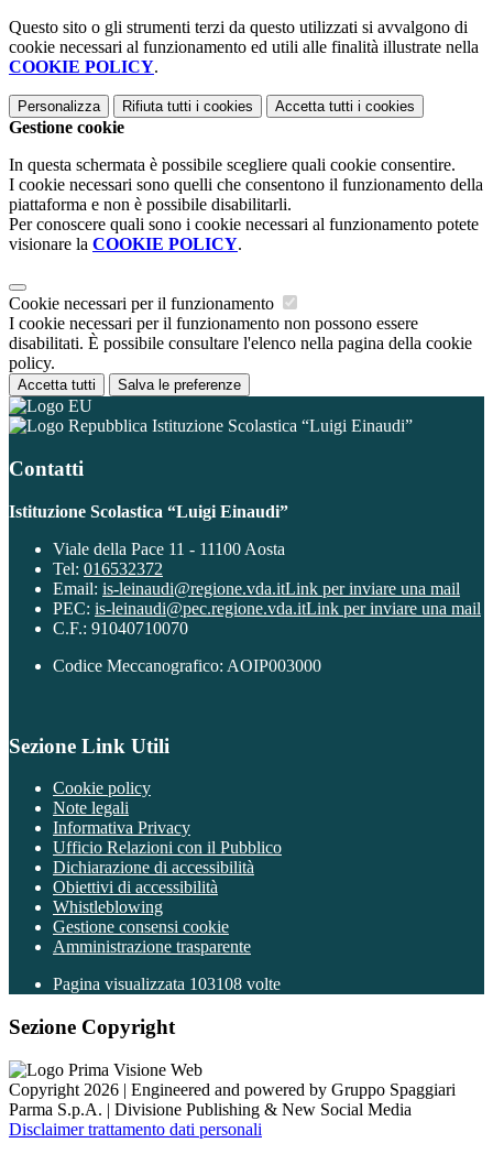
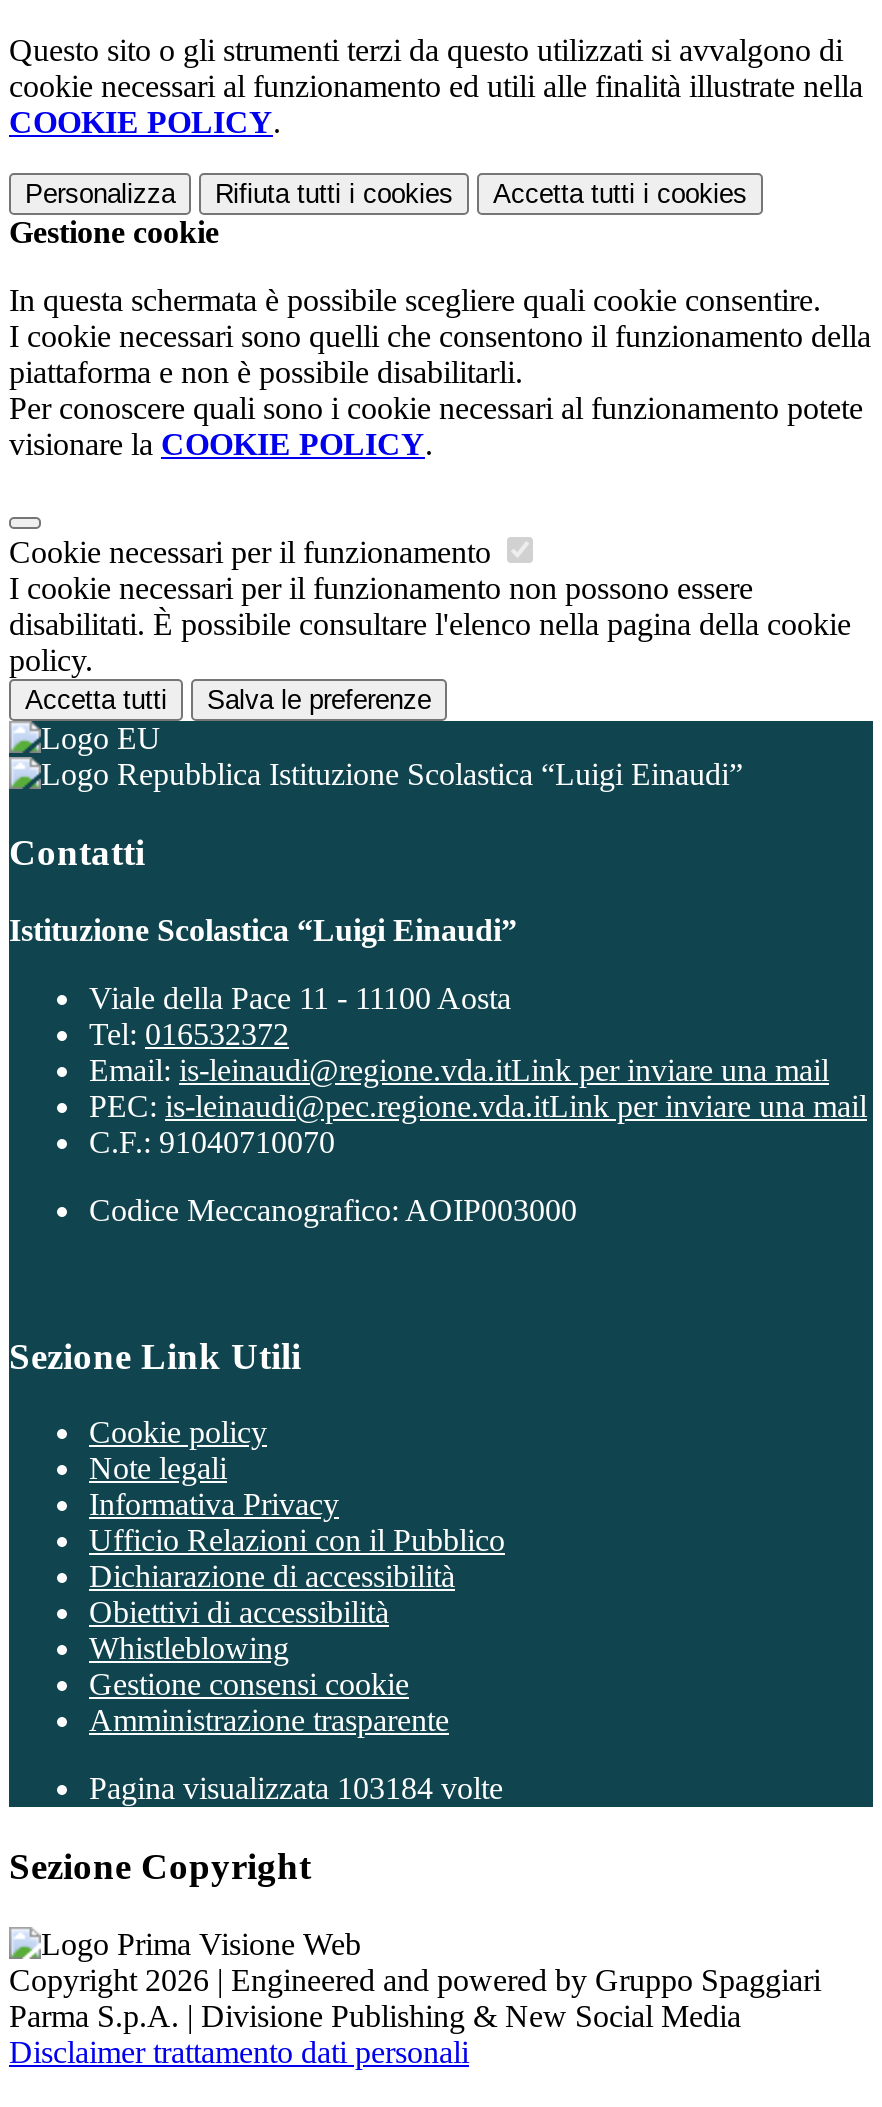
- Pagina visualizzata 103108 volte
+ Pagina visualizzata 103184 volte
